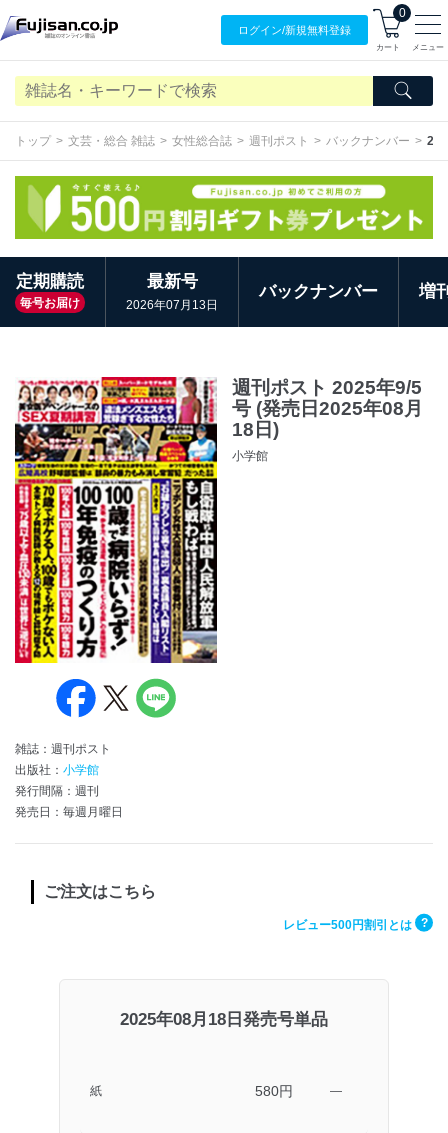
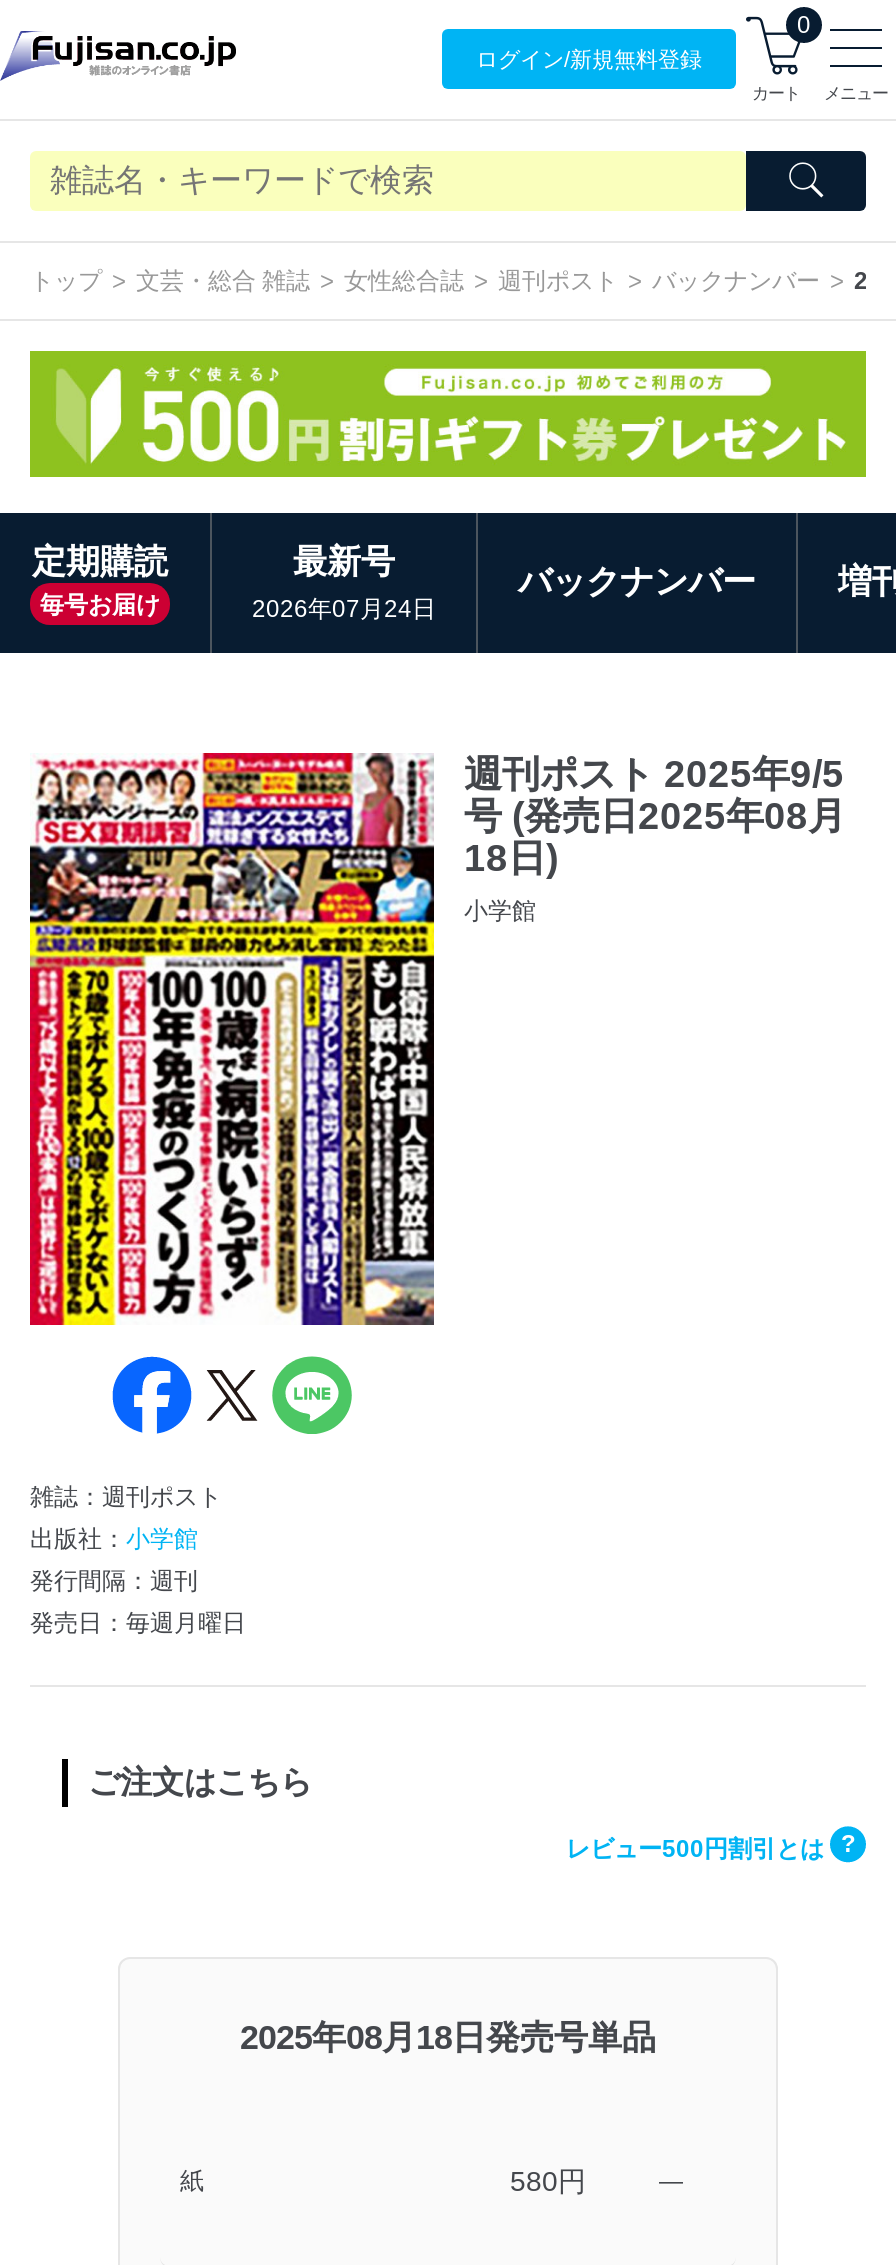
- 2026年07月13日
+ 2026年07月24日
